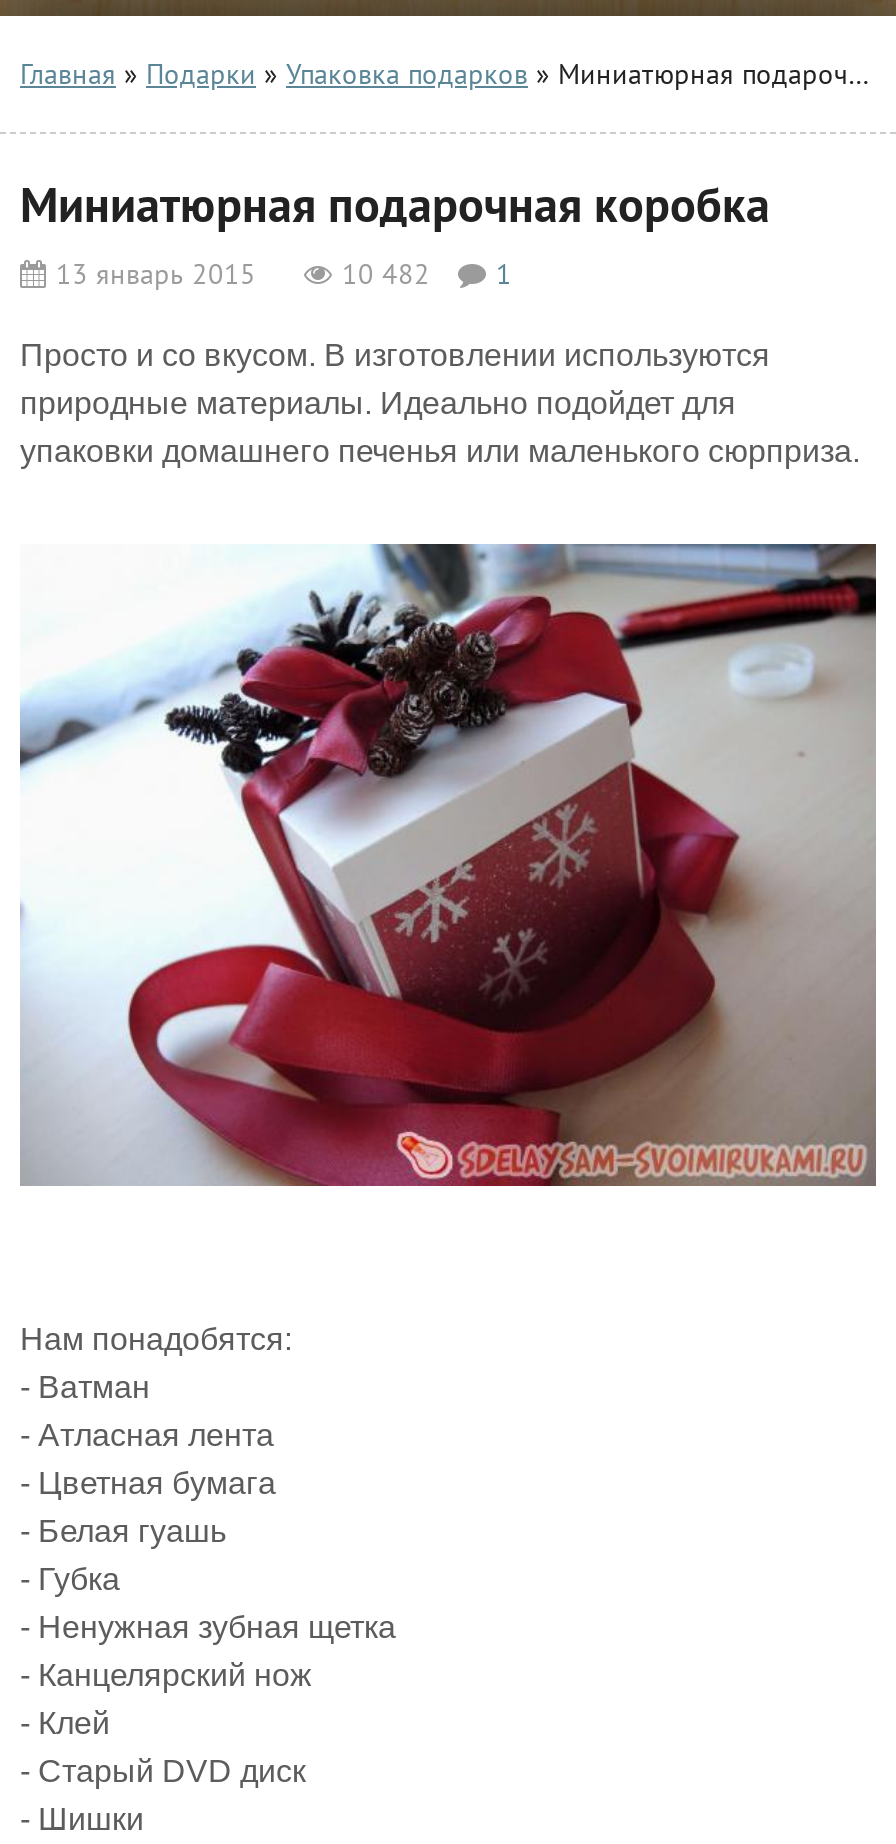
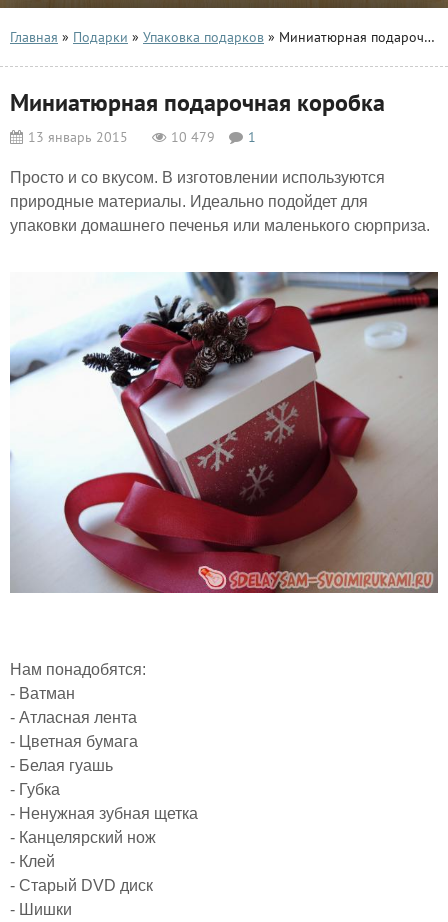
- 10 482 1
+ 10 479 1
